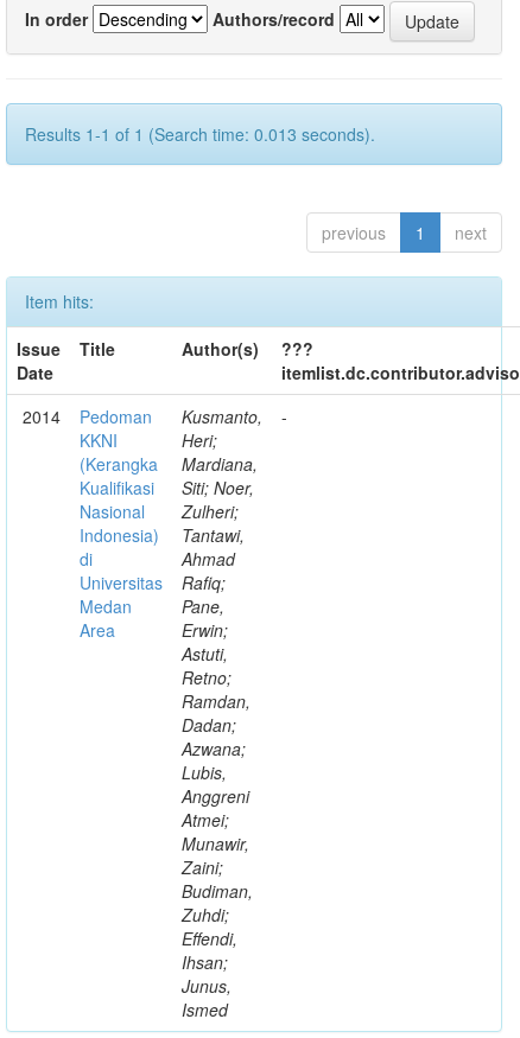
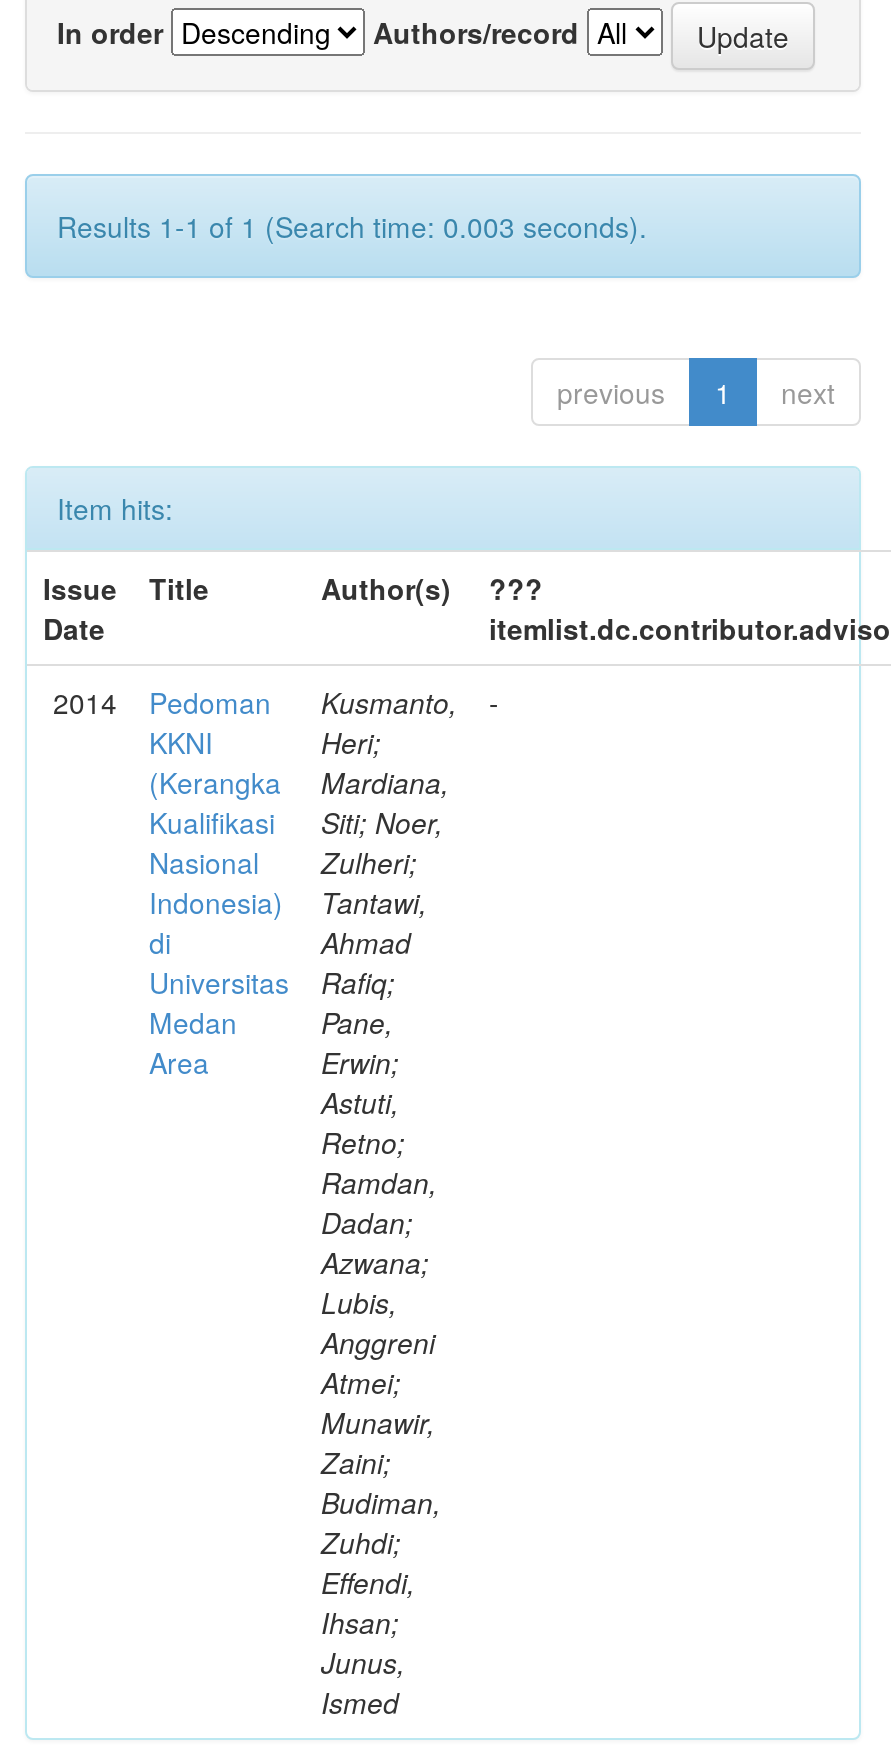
- Results 1-1 of 1 (Search time: 0.013 seconds).
+ Results 1-1 of 1 (Search time: 0.003 seconds).
